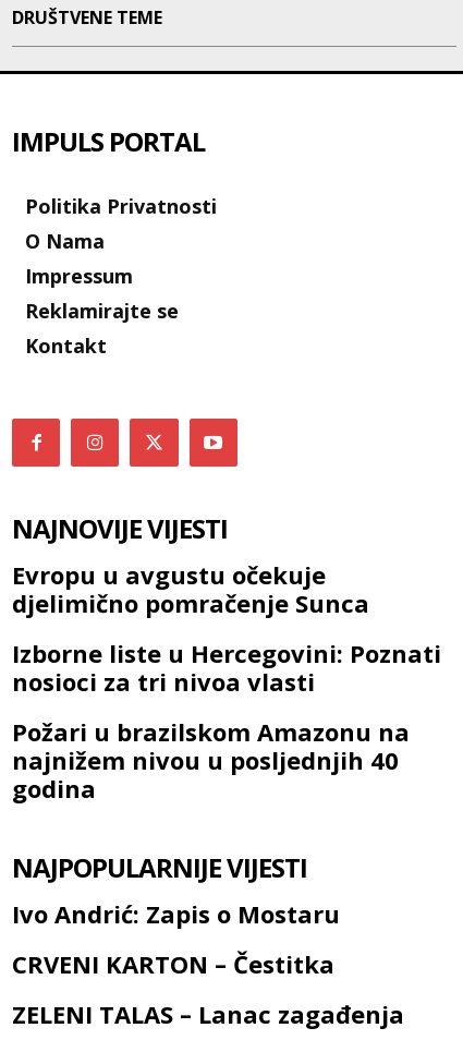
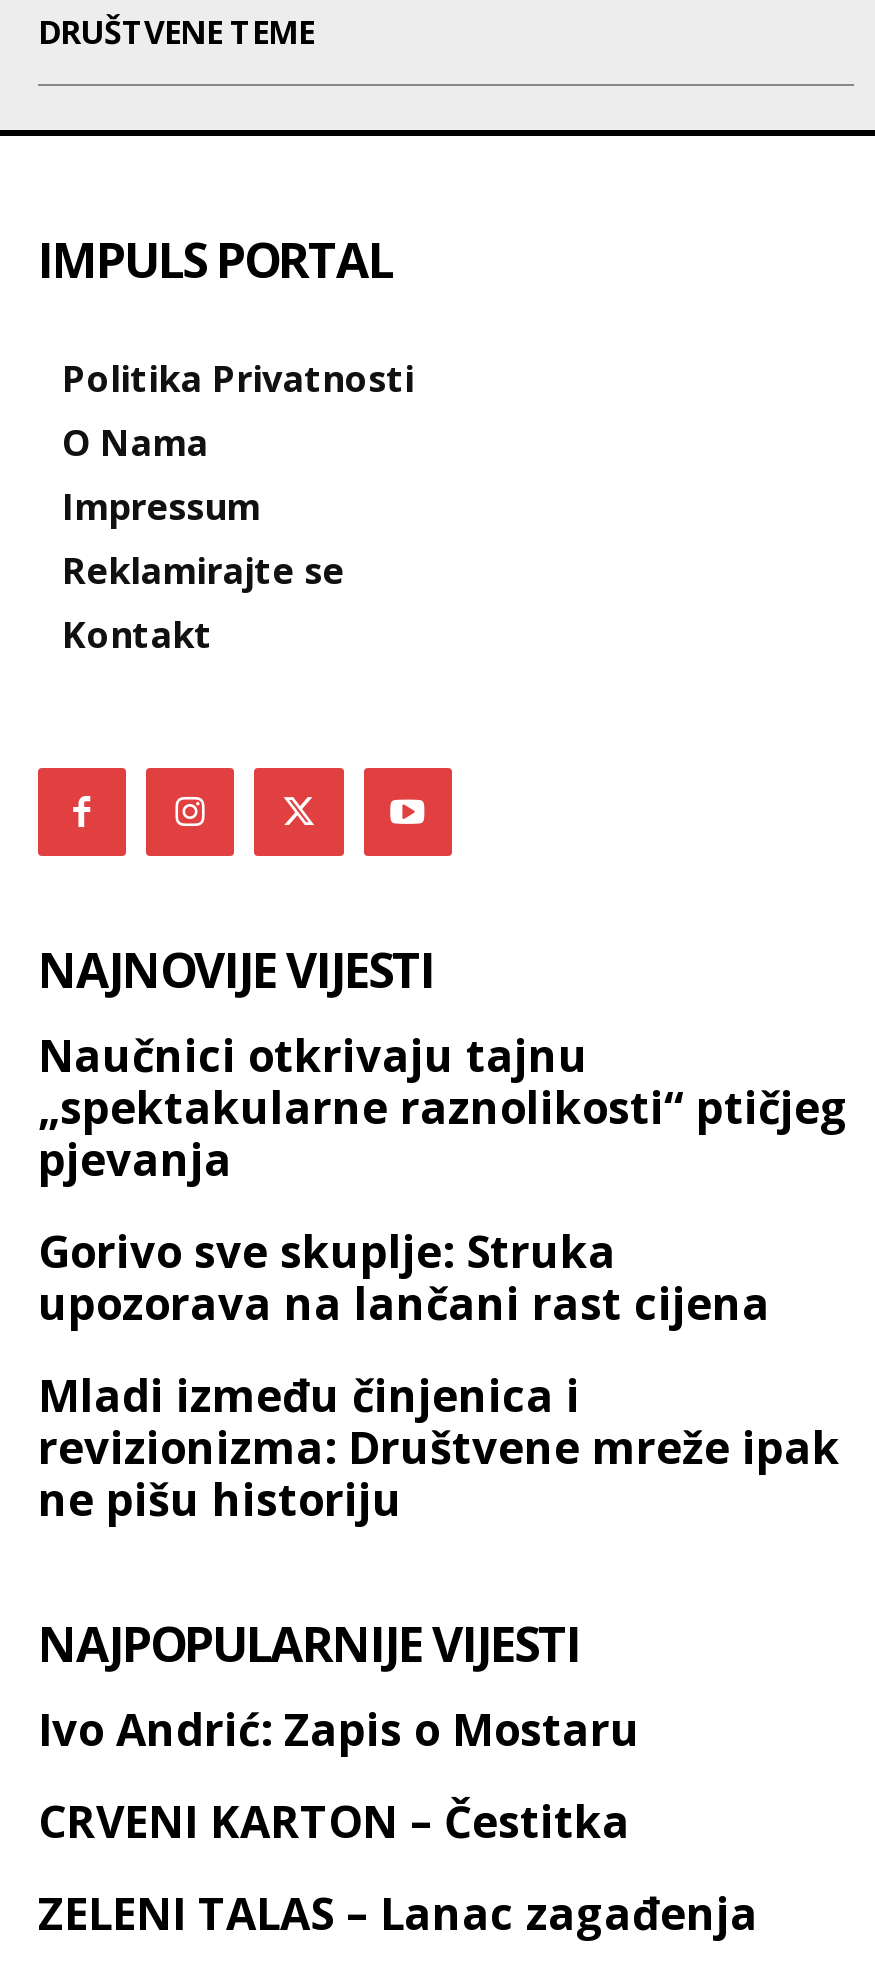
- Evropu u avgustu očekuje
- djelimično pomračenje Sunca
+ Naučnici otkrivaju tajnu
+ „spektakularne raznolikosti“ ptičjeg
+ pjevanja

- Izborne liste u Hercegovini: Poznati
- nosioci za tri nivoa vlasti
+ Gorivo sve skuplje: Struka
+ upozorava na lančani rast cijena

- Požari u brazilskom Amazonu na
- najnižem nivou u posljednjih 40
- godina
+ Mladi između činjenica i
+ revizionizma: Društvene mreže ipak
+ ne pišu historiju
